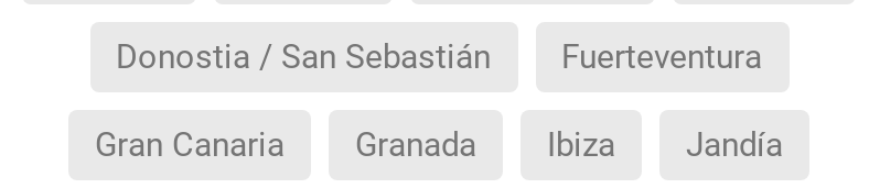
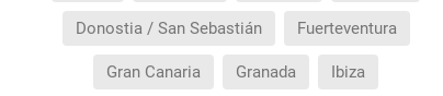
- Jandía
